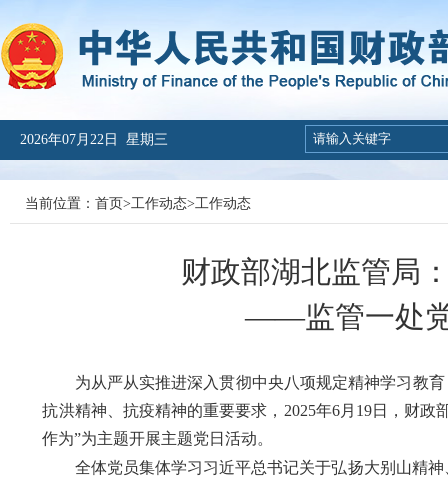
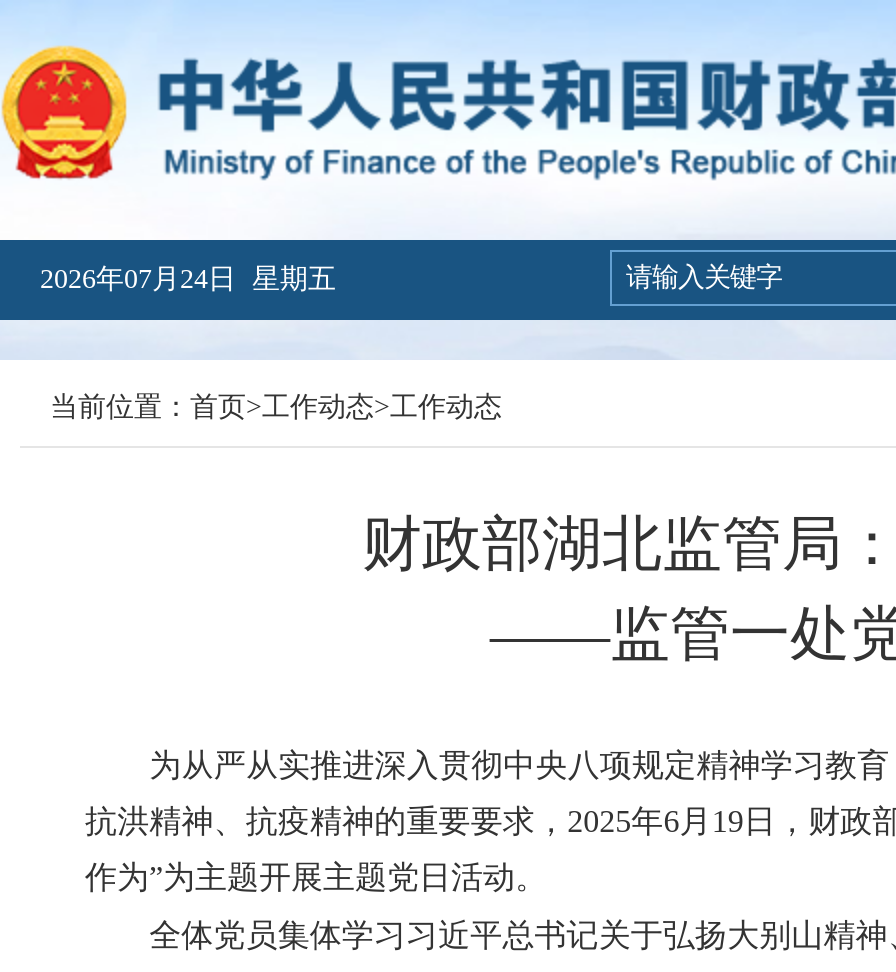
- 2026年07月22日 星期三
+ 2026年07月24日 星期五
